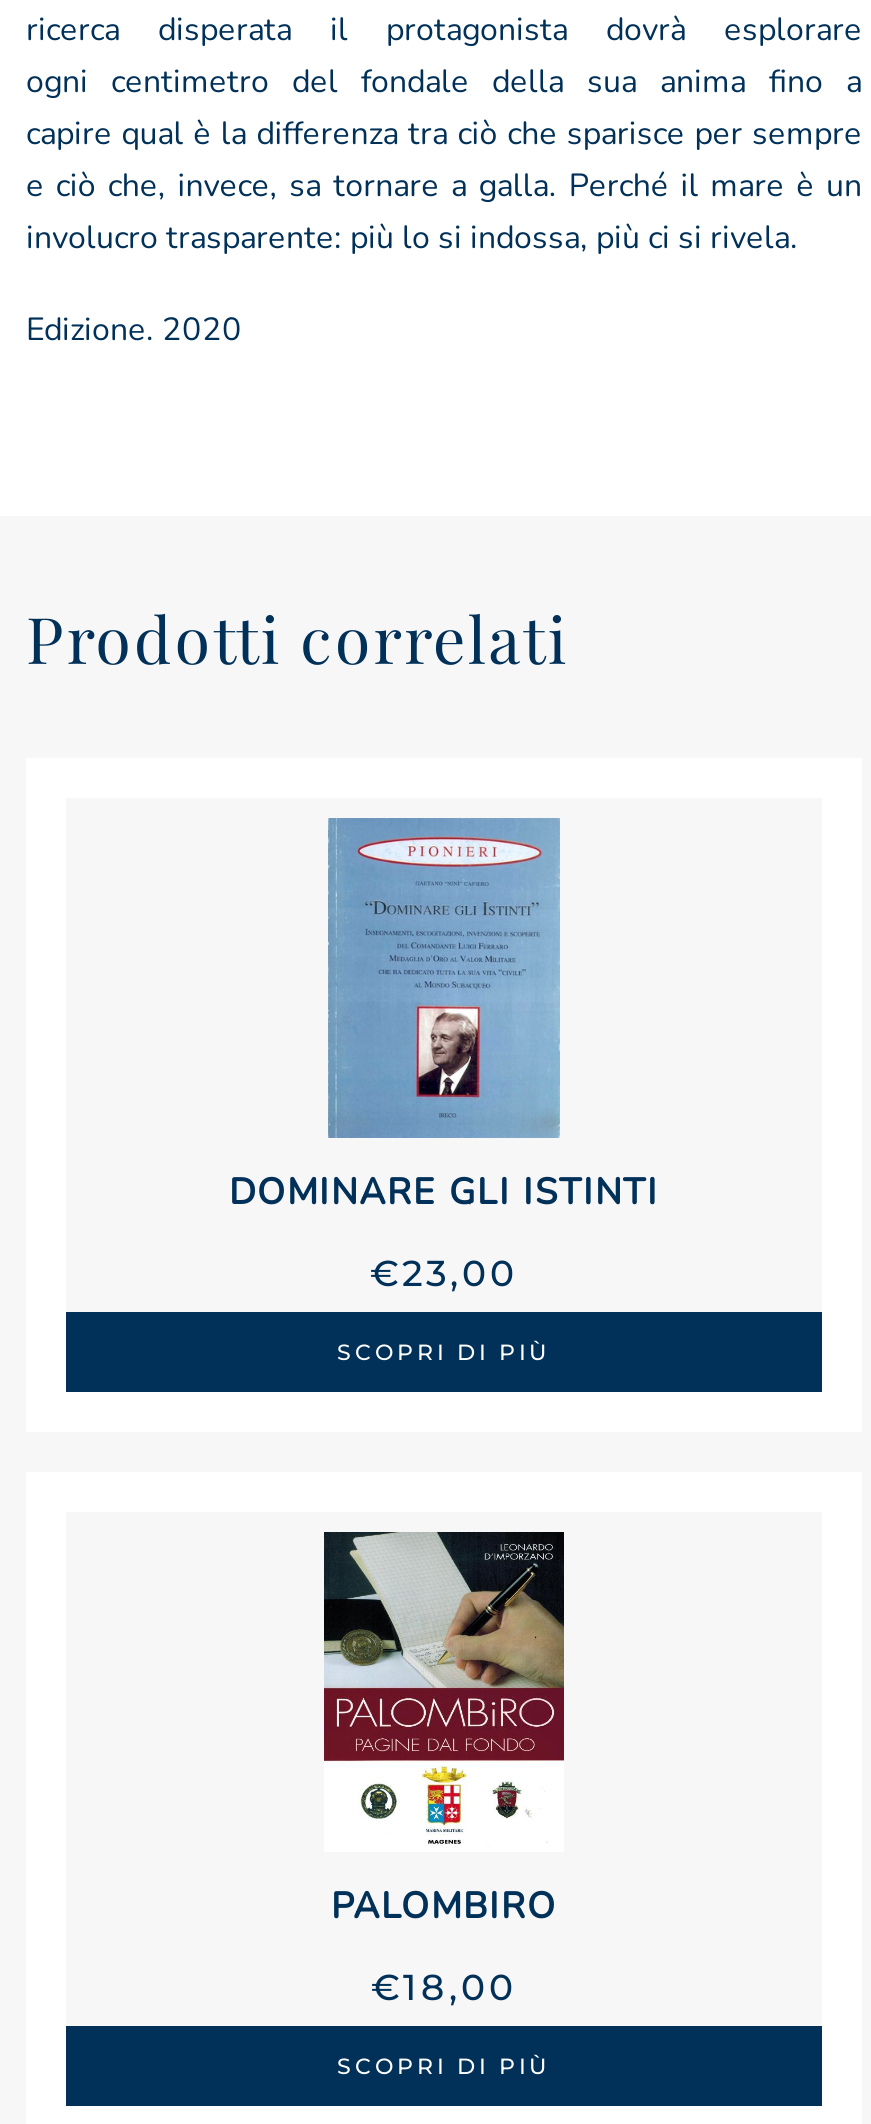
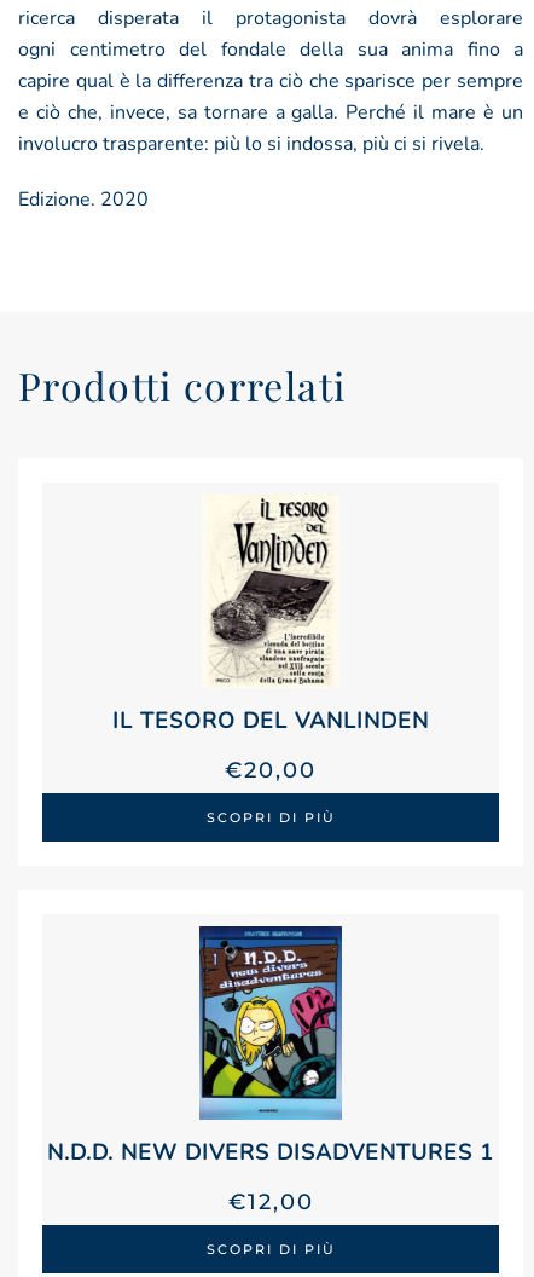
- [image]
- DOMINARE GLI ISTINTI
+ [image]
+ IL TESORO DEL VANLINDEN

- €23,00
+ €20,00

- [image]
- PALOMBIRO
+ [image]
+ N.D.D. NEW DIVERS DISADVENTURES 1

- €18,00
+ €12,00
